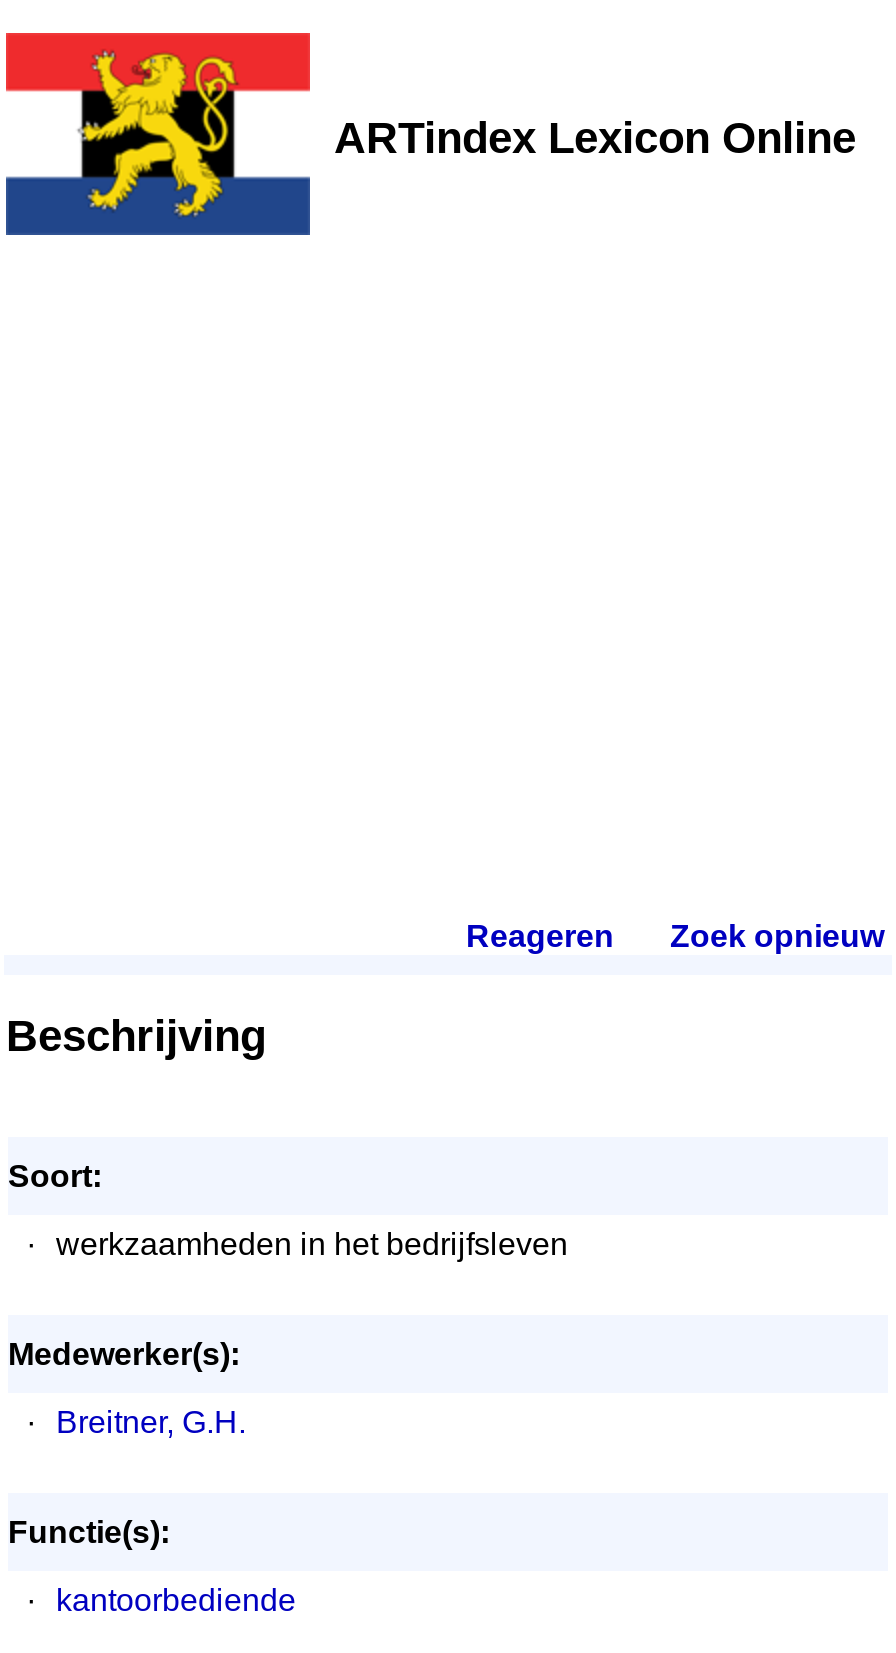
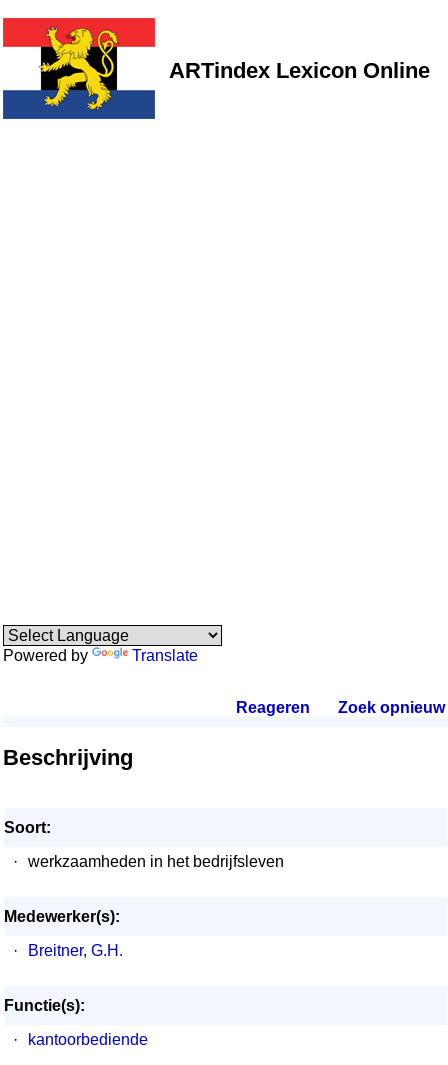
+ Powered by
+ Translate
